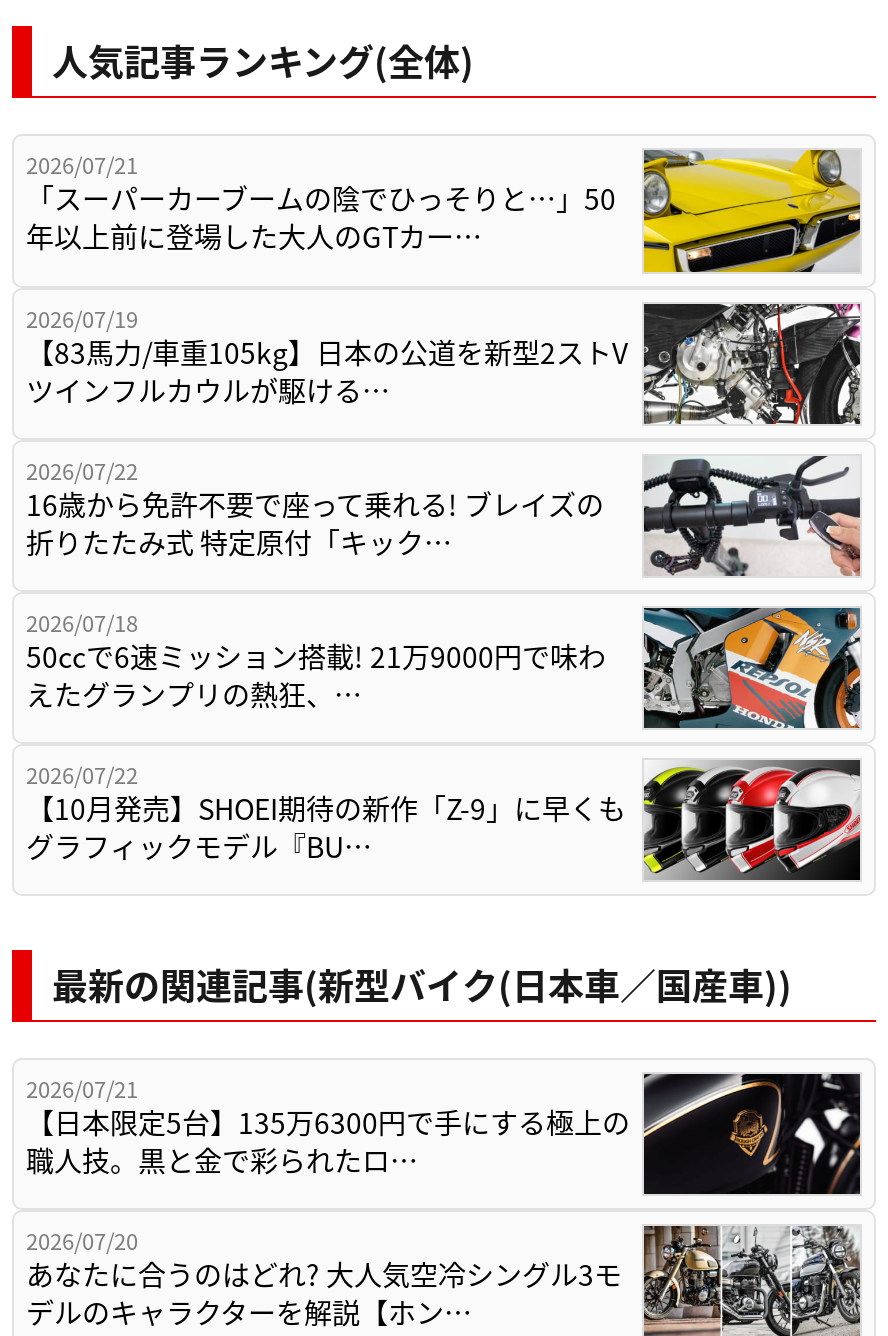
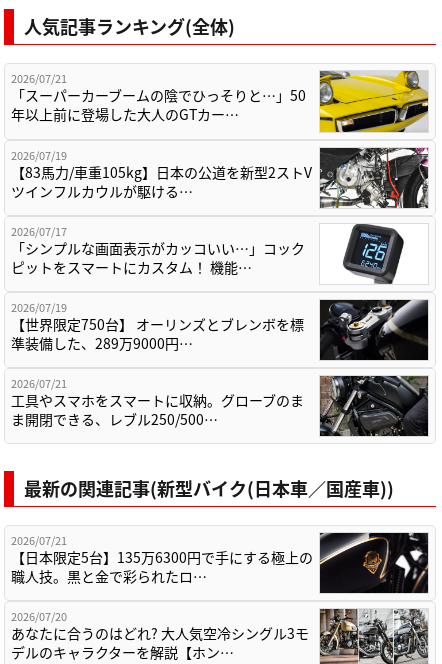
- [image]
- 2026/07/22
- 16歳から免許不要で座って乗れる! ブレイズの
- 折りたたみ式 特定原付「キック…
+ [image]
+ 2026/07/17
+ 「シンプルな画面表示がカッコいい…」コック
+ ピットをスマートにカスタム！ 機能…

- [image]
- 2026/07/18
- 50ccで6速ミッション搭載! 21万9000円で味わ
- えたグランプリの熱狂、…
+ [image]
+ 2026/07/19
+ 【世界限定750台】 オーリンズとブレンボを標
+ 準装備した、289万9000円…

- [image]
- 2026/07/22
- 【10月発売】SHOEI期待の新作「Z-9」に早くも
- グラフィックモデル『BU…
+ [image]
+ 2026/07/21
+ 工具やスマホをスマートに収納。グローブのま
+ ま開閉できる、レブル250/500…
